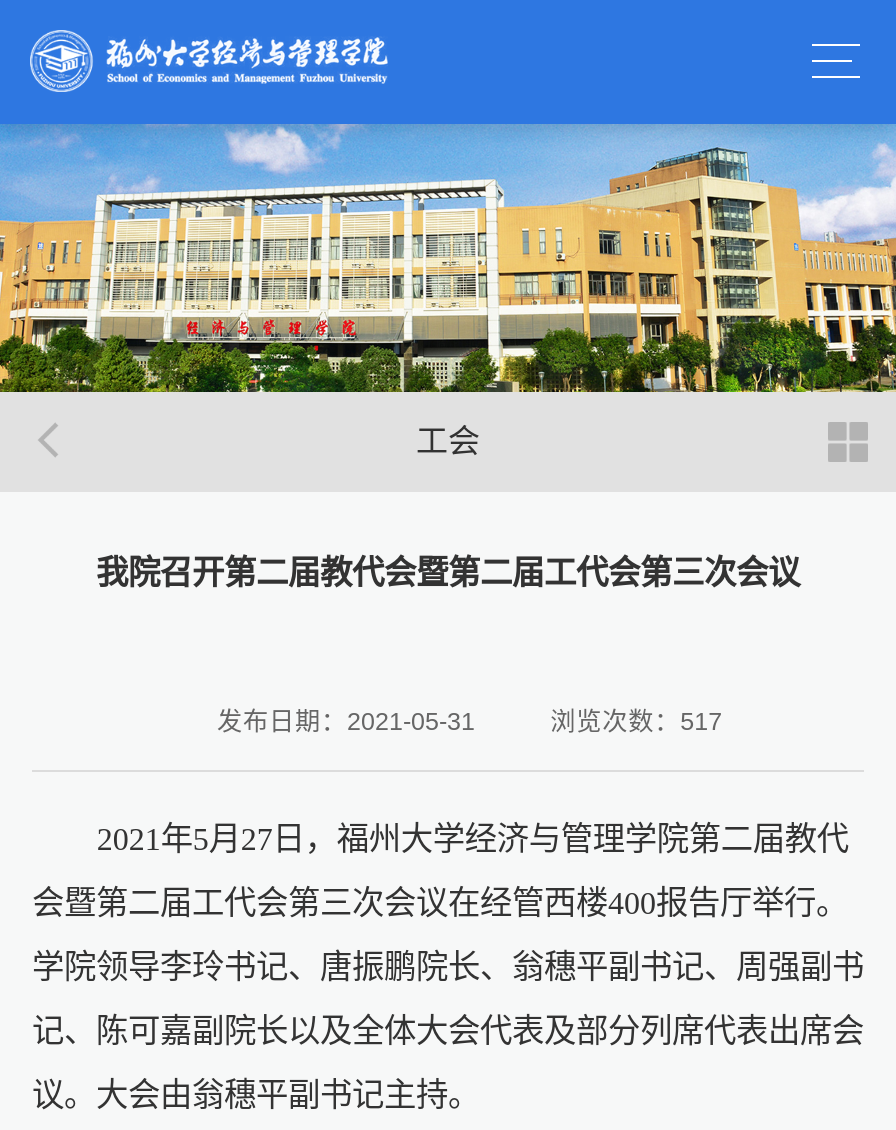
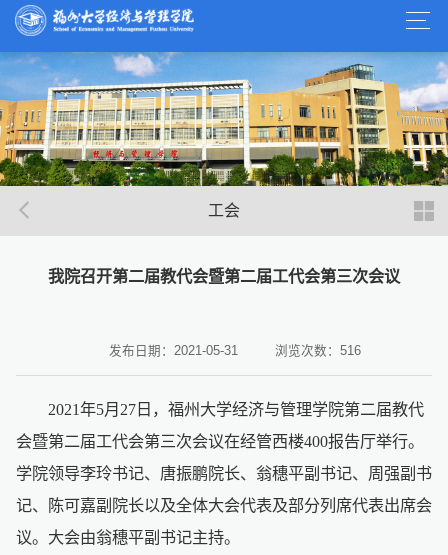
- 浏览次数：517
+ 浏览次数：516
